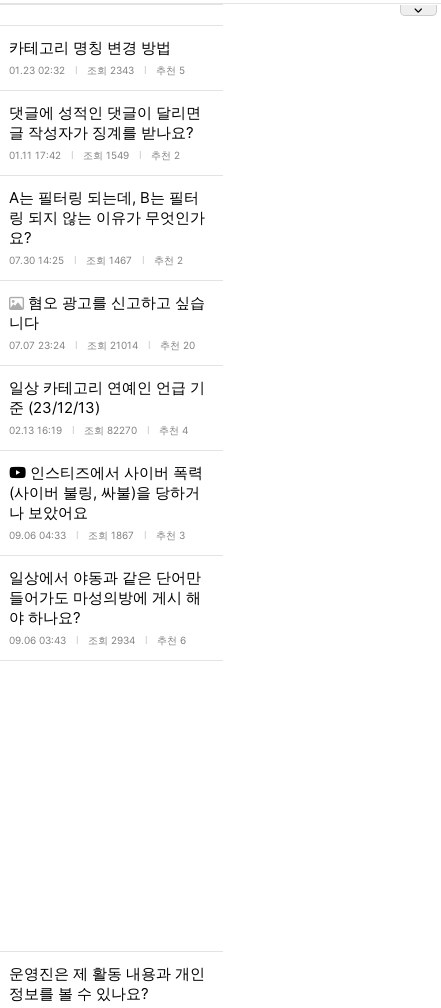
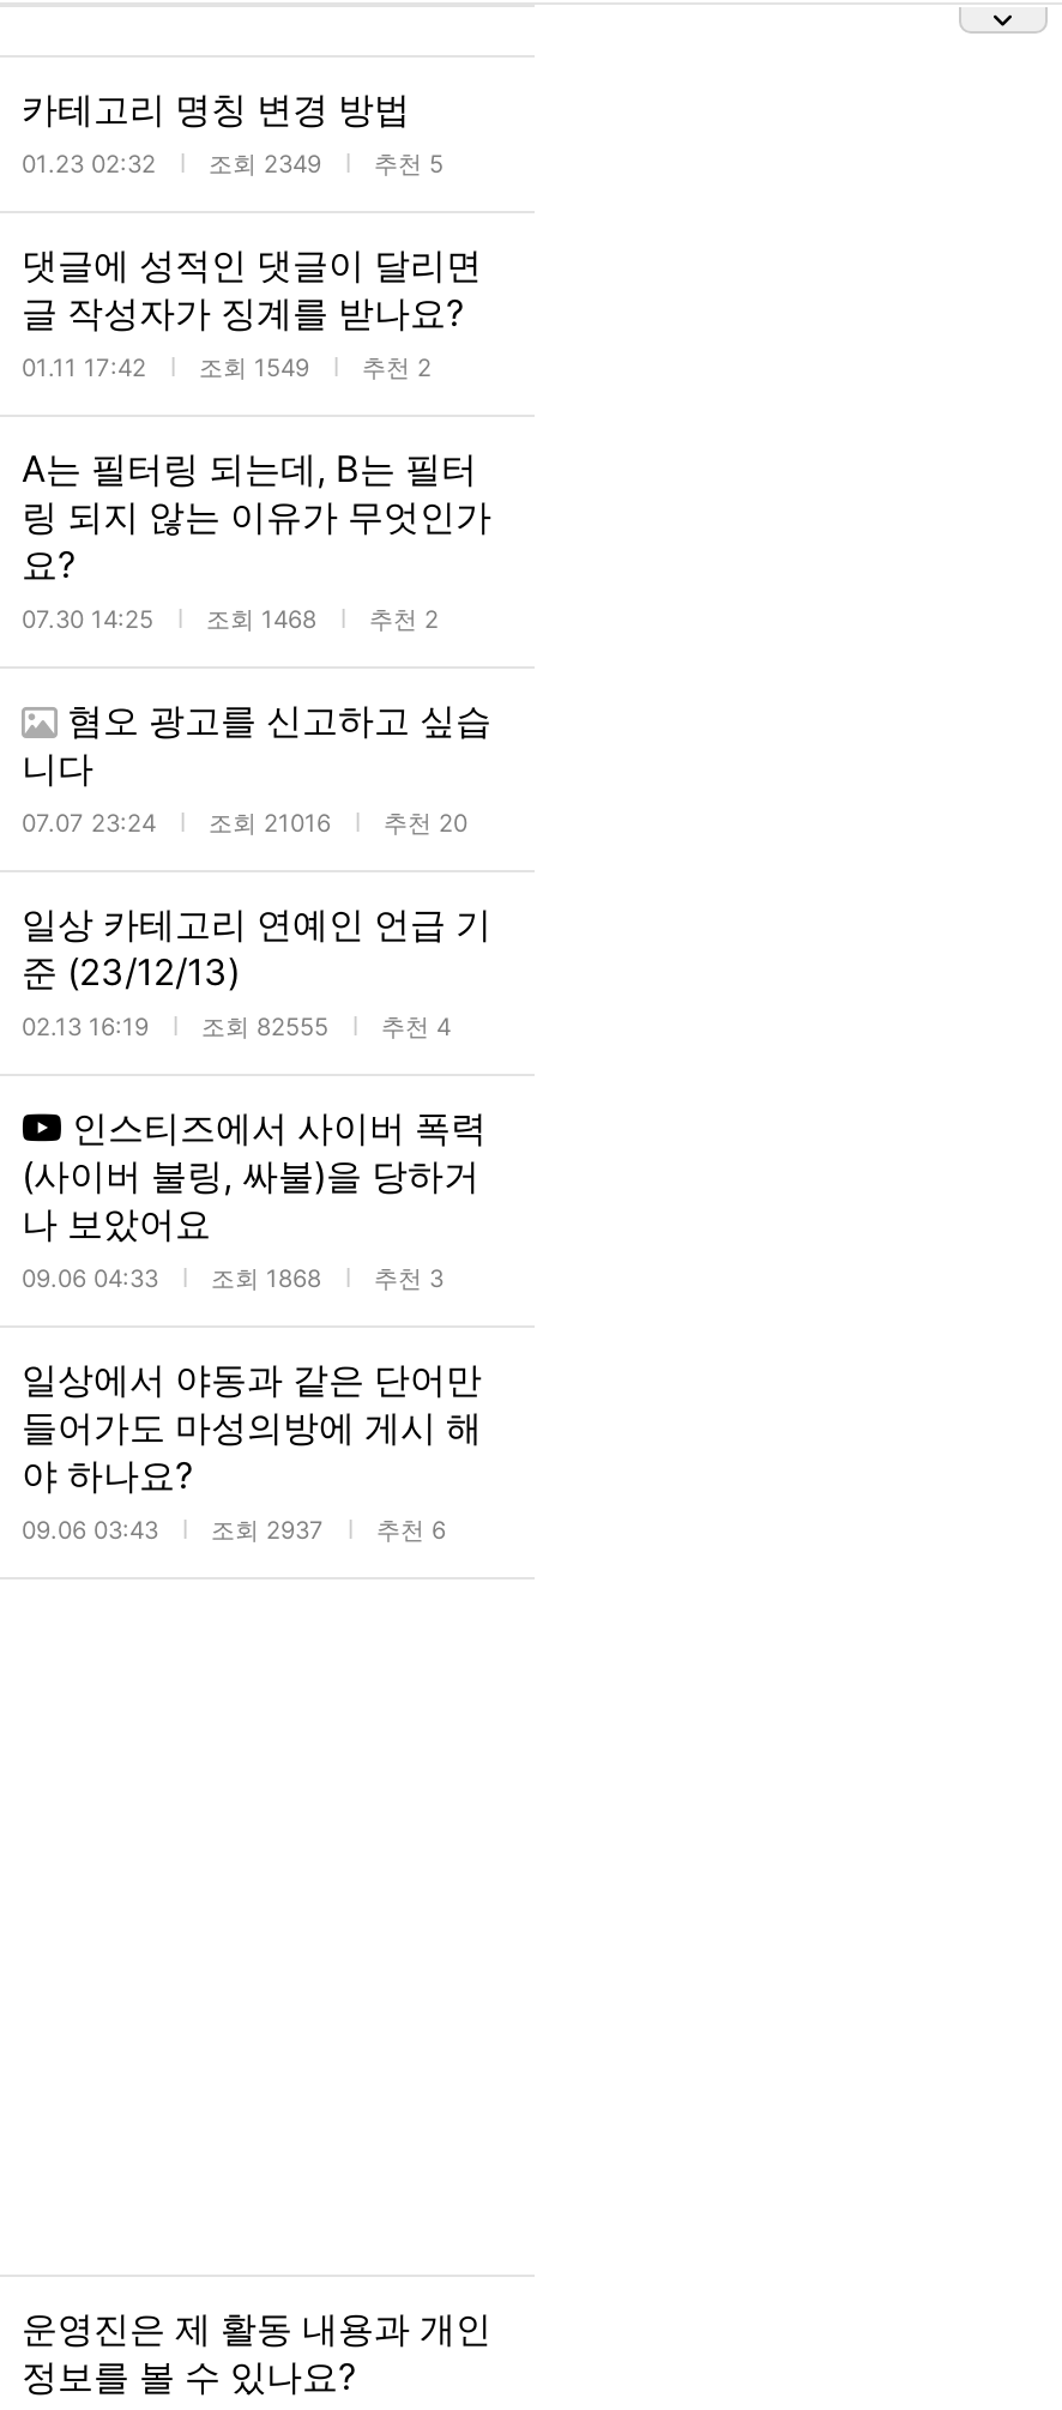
- 01.23 02:32 조회 2343 추천 5
+ 01.23 02:32 조회 2349 추천 5

- 07.30 14:25 조회 1467 추천 2
+ 07.30 14:25 조회 1468 추천 2

- 07.07 23:24 조회 21014 추천 20
+ 07.07 23:24 조회 21016 추천 20

- 02.13 16:19 조회 82270 추천 4
+ 02.13 16:19 조회 82555 추천 4

- 09.06 04:33 조회 1867 추천 3
+ 09.06 04:33 조회 1868 추천 3

- 09.06 03:43 조회 2934 추천 6
+ 09.06 03:43 조회 2937 추천 6
